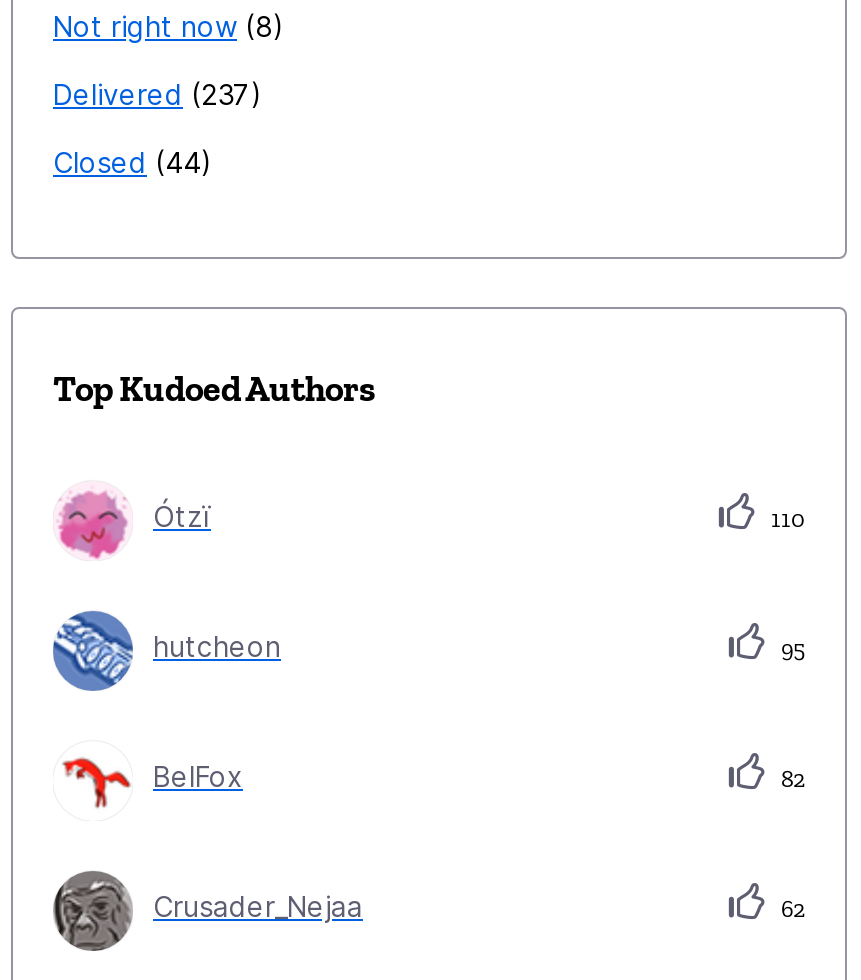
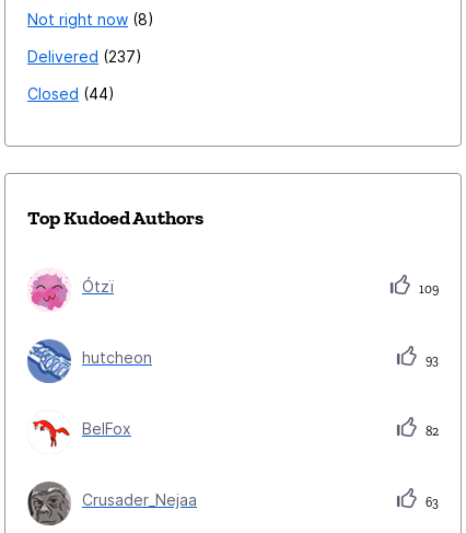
- 110
+ 109

- 95
+ 93

- 62
+ 63
